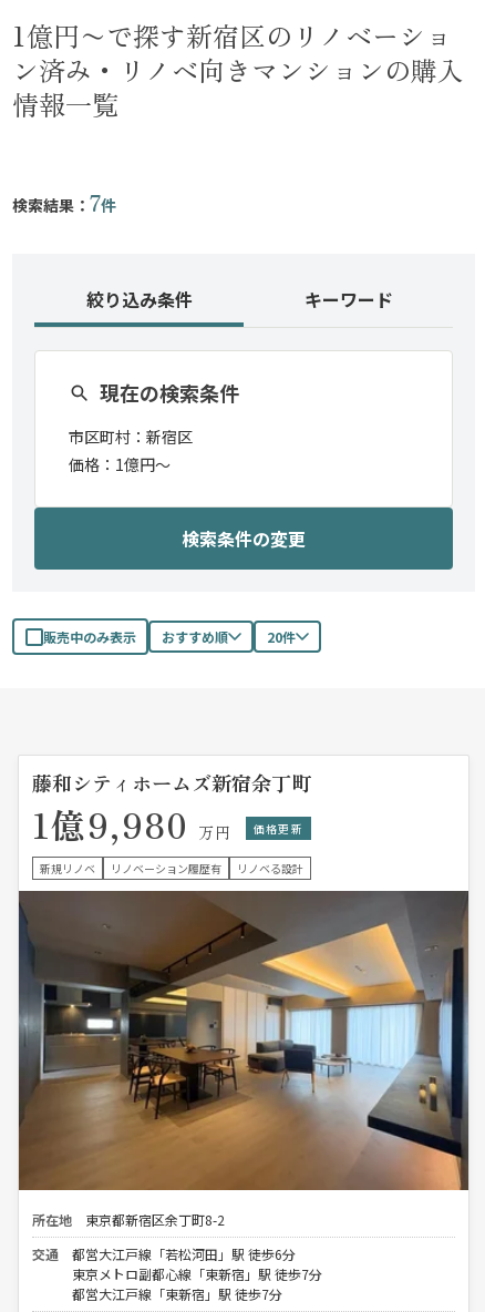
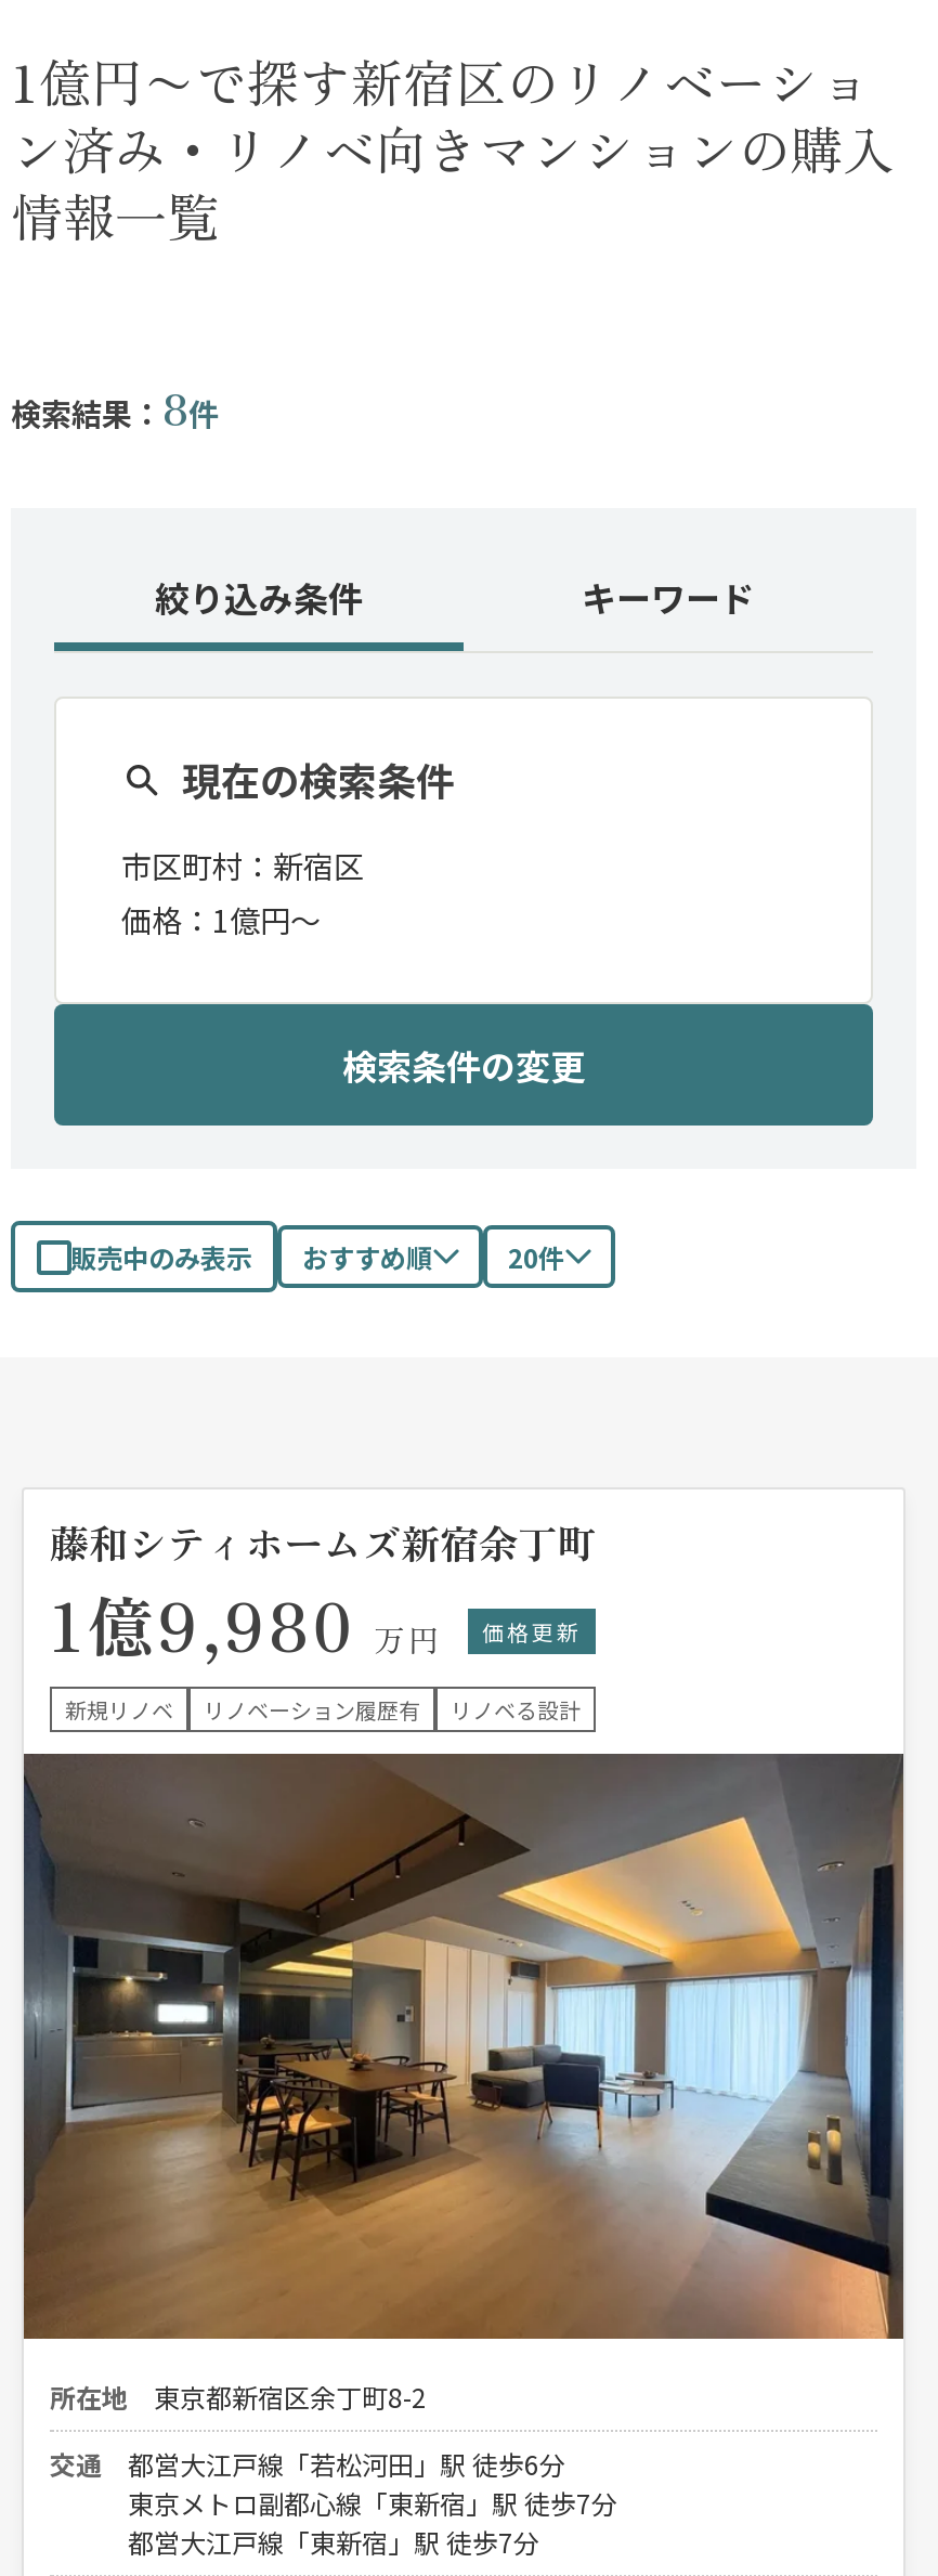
- 検索結果：7件
+ 検索結果：8件
